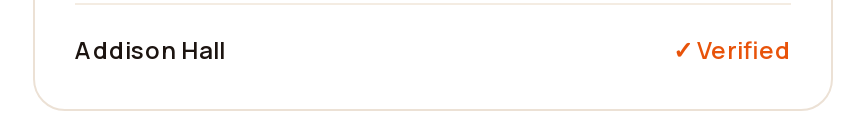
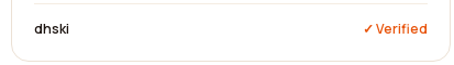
- Addison Hall
+ dhski
